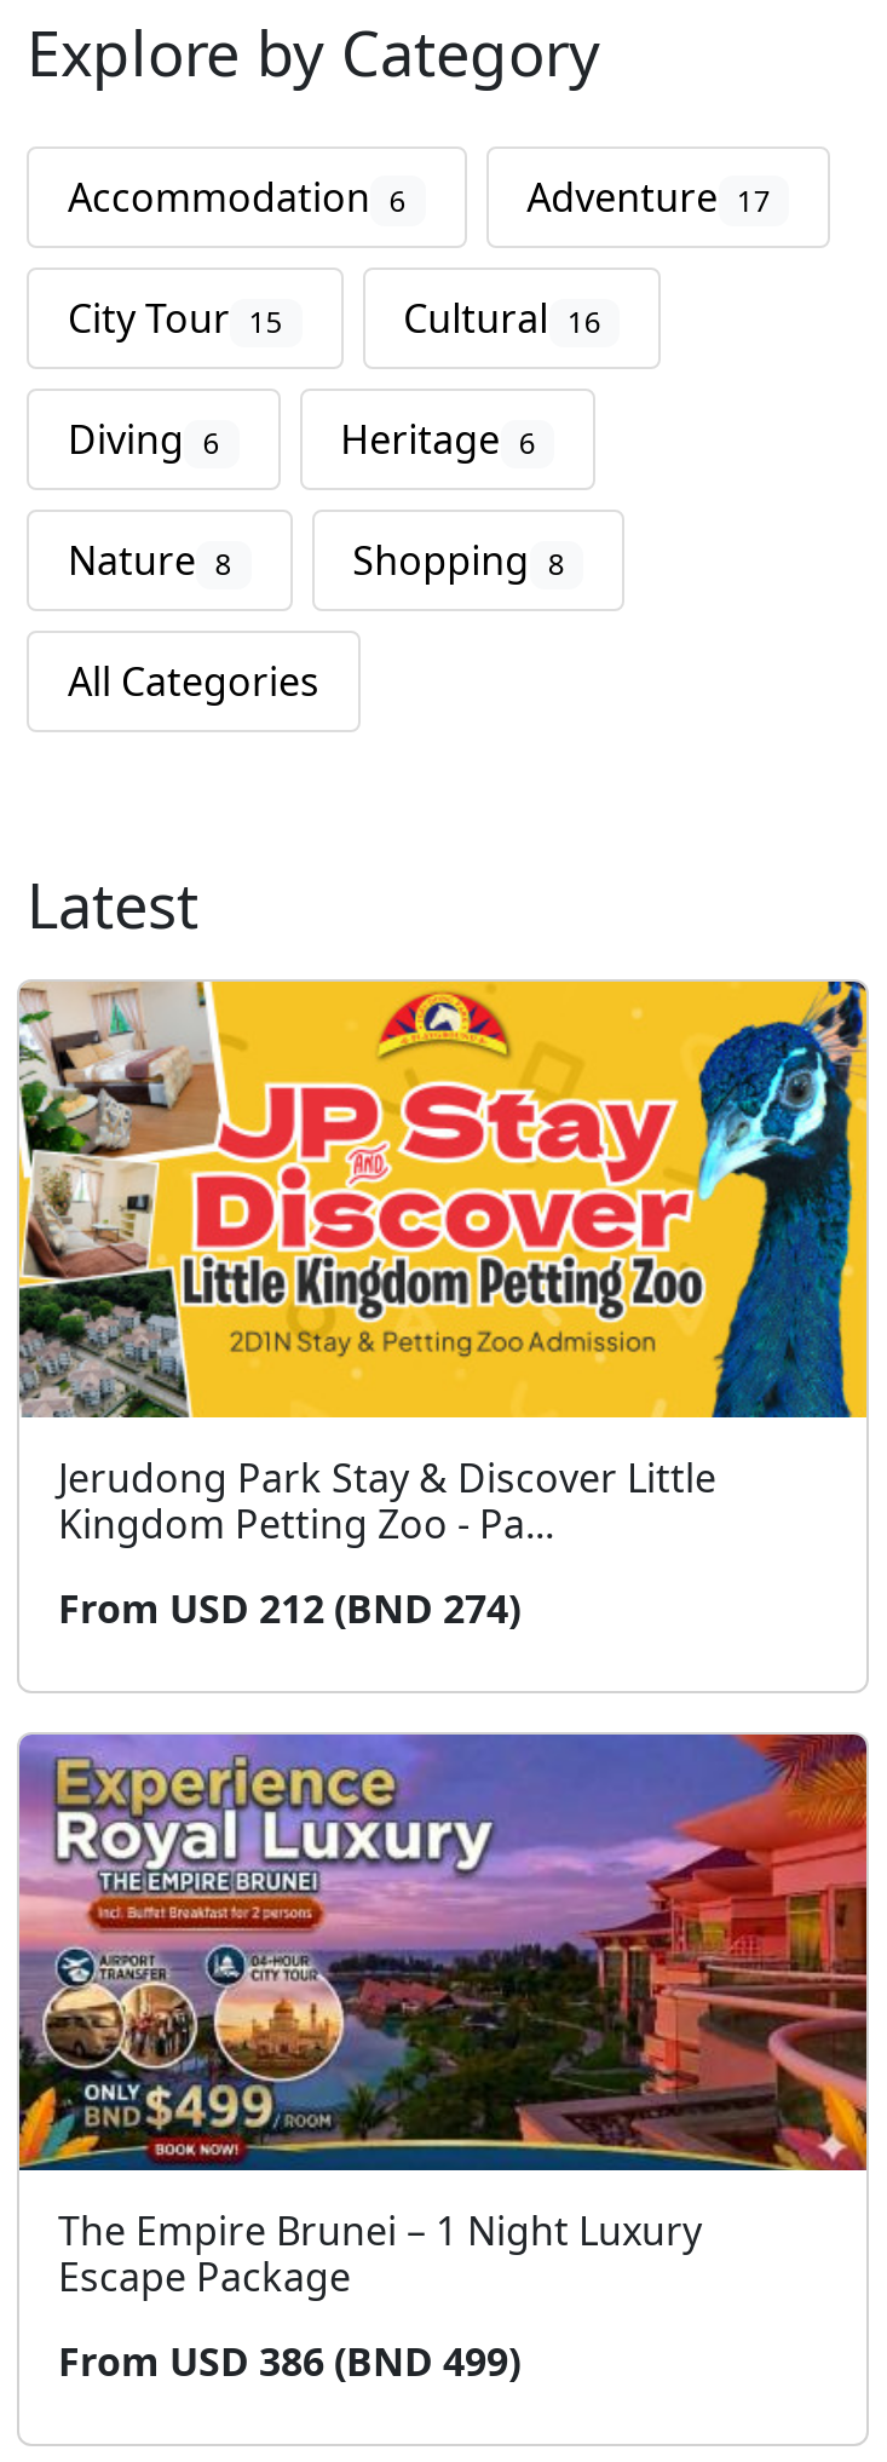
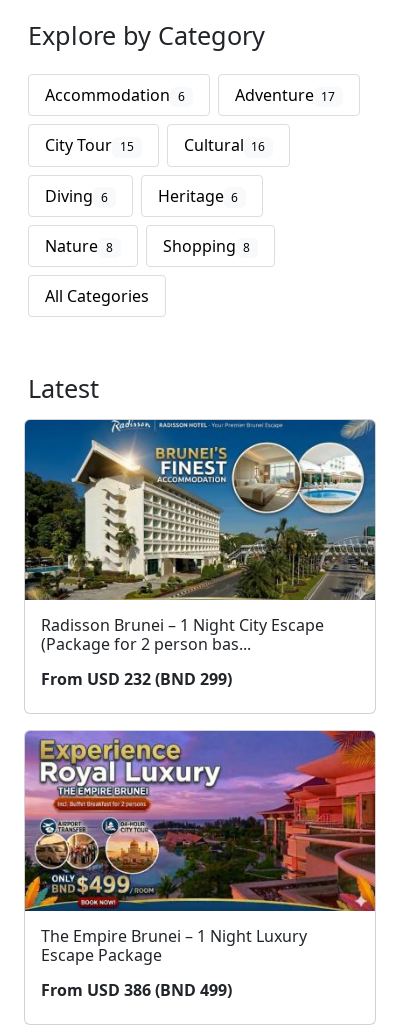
- [image]
- Jerudong Park Stay & Discover Little
- Kingdom Petting Zoo - Pa...
+ [image]
+ Radisson Brunei – 1 Night City Escape
+ (Package for 2 person bas...

- From USD 212 (BND 274)
+ From USD 232 (BND 299)
